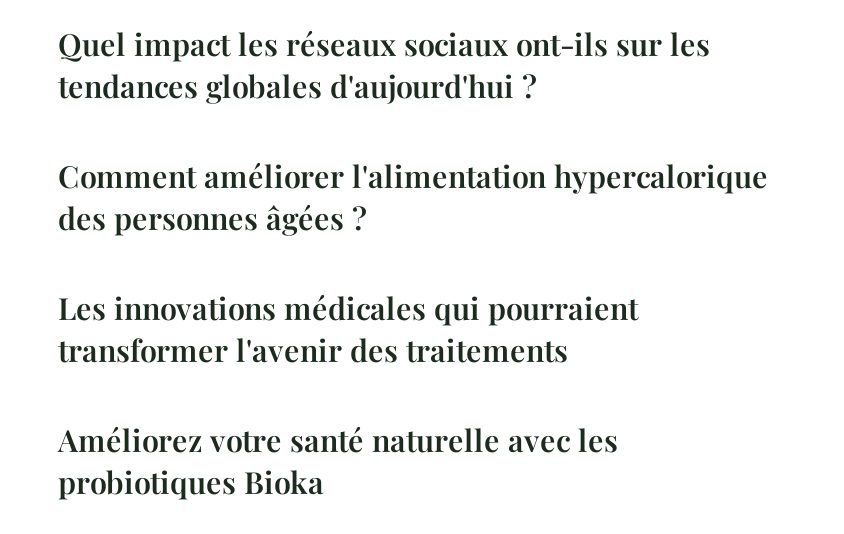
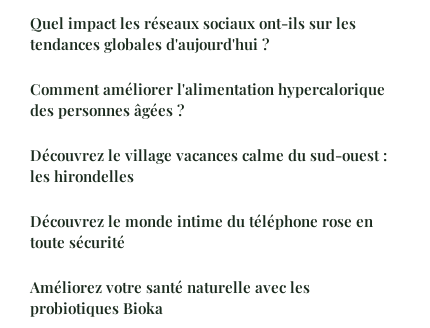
- Les innovations médicales qui pourraient
- transformer l'avenir des traitements
+ Découvrez le village vacances calme du sud-ouest :
+ les hirondelles
+ Découvrez le monde intime du téléphone rose en
+ toute sécurité
